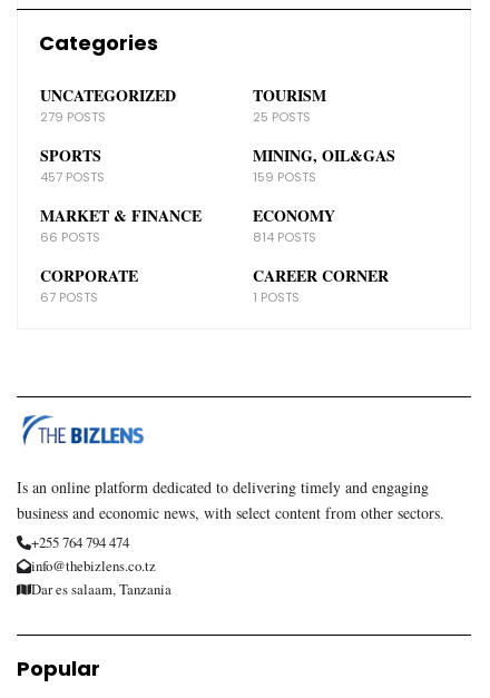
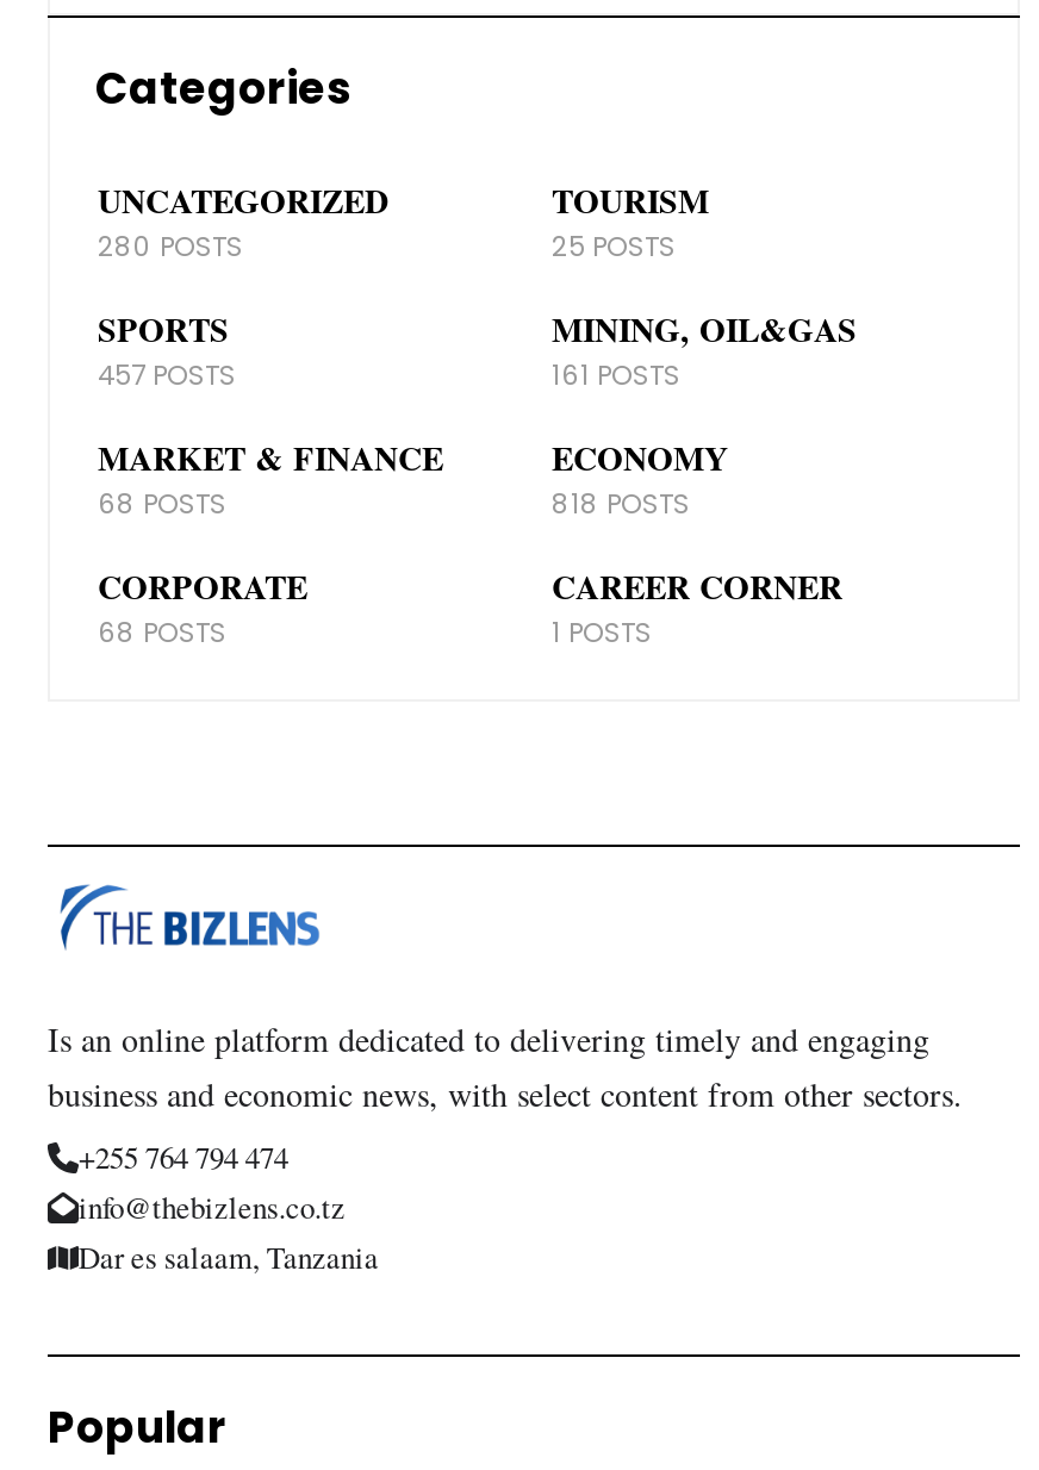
- 279 POSTS
+ 280 POSTS

- 159 POSTS
+ 161 POSTS

- 66 POSTS
+ 68 POSTS

- 814 POSTS
+ 818 POSTS

- 67 POSTS
+ 68 POSTS
